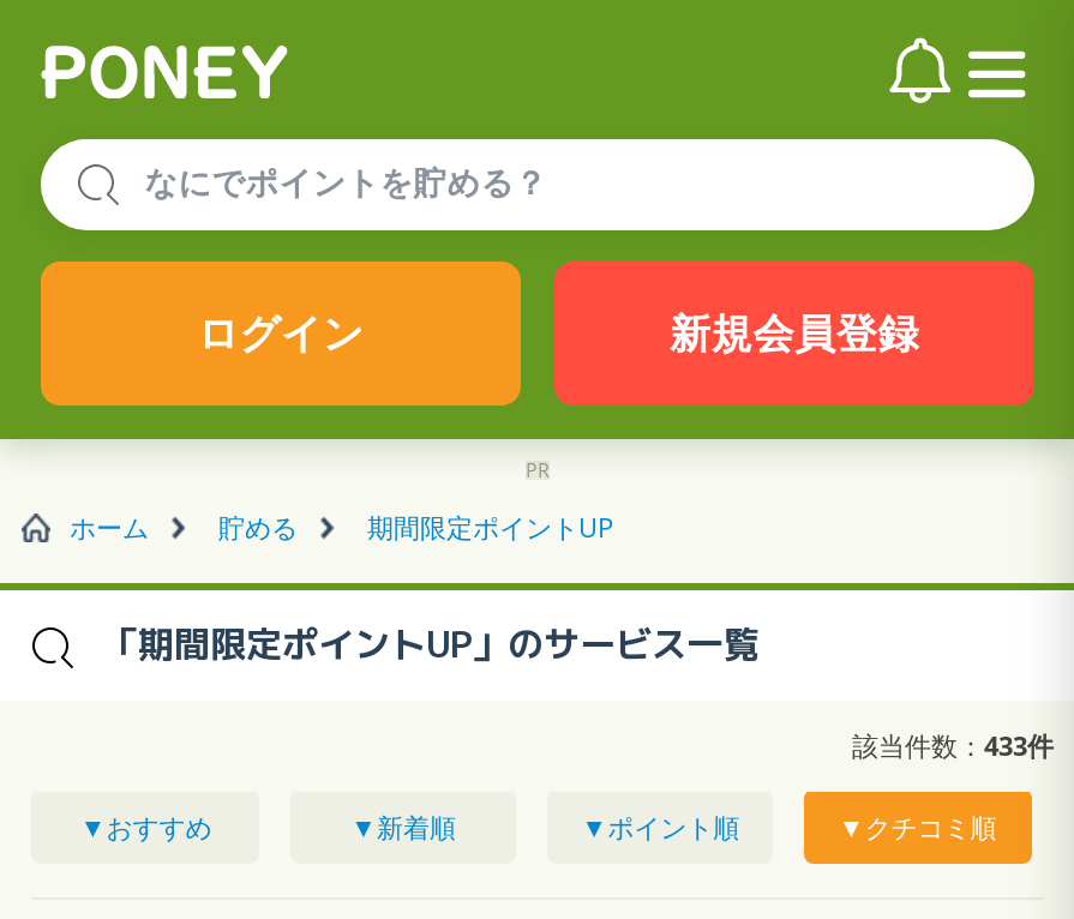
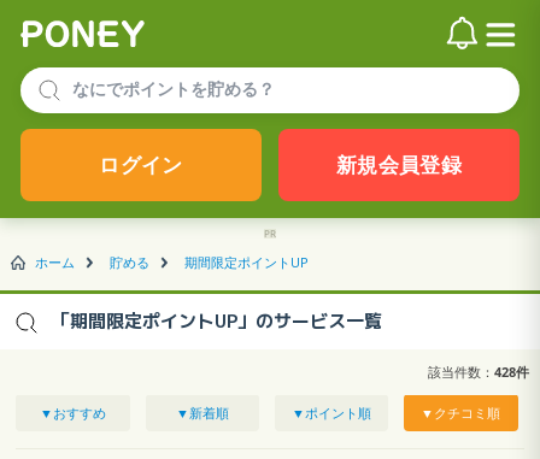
- 該当件数：433件
+ 該当件数：428件
